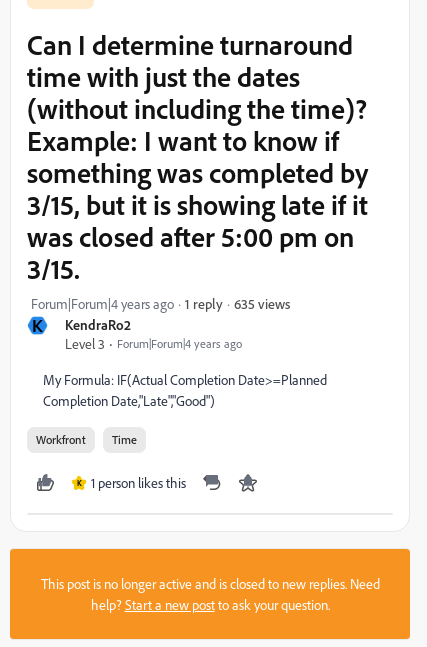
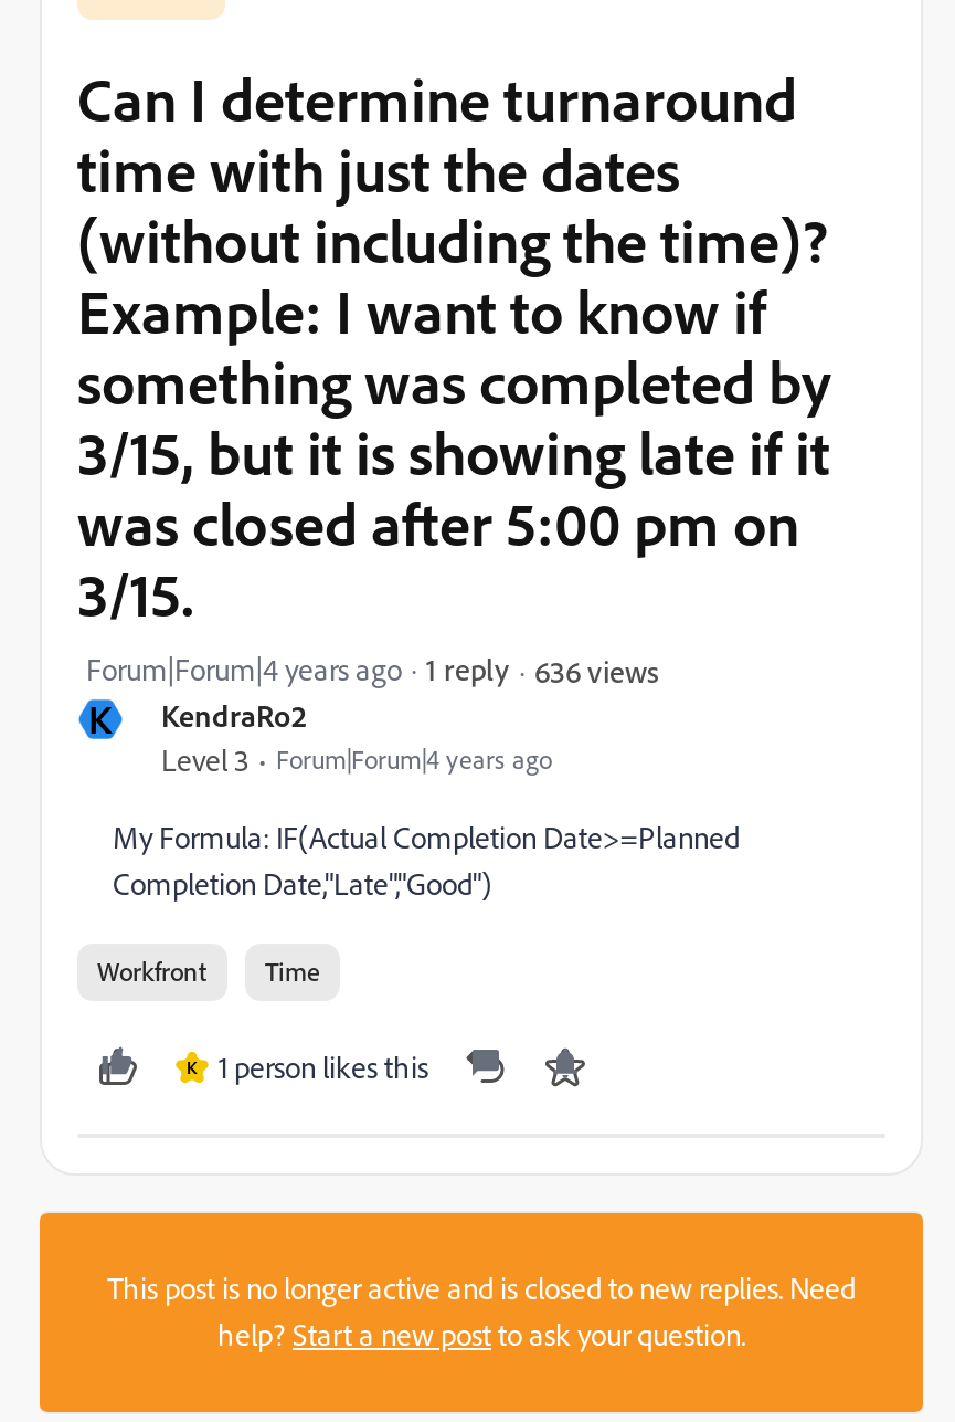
- 635 views
+ 636 views
